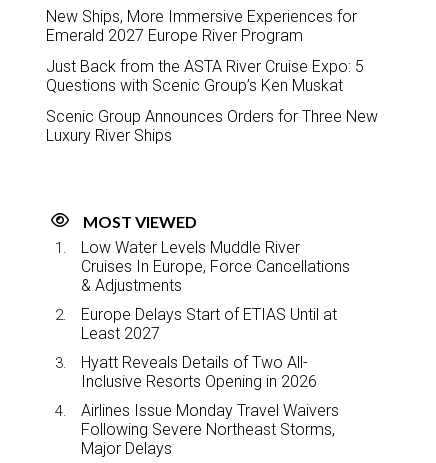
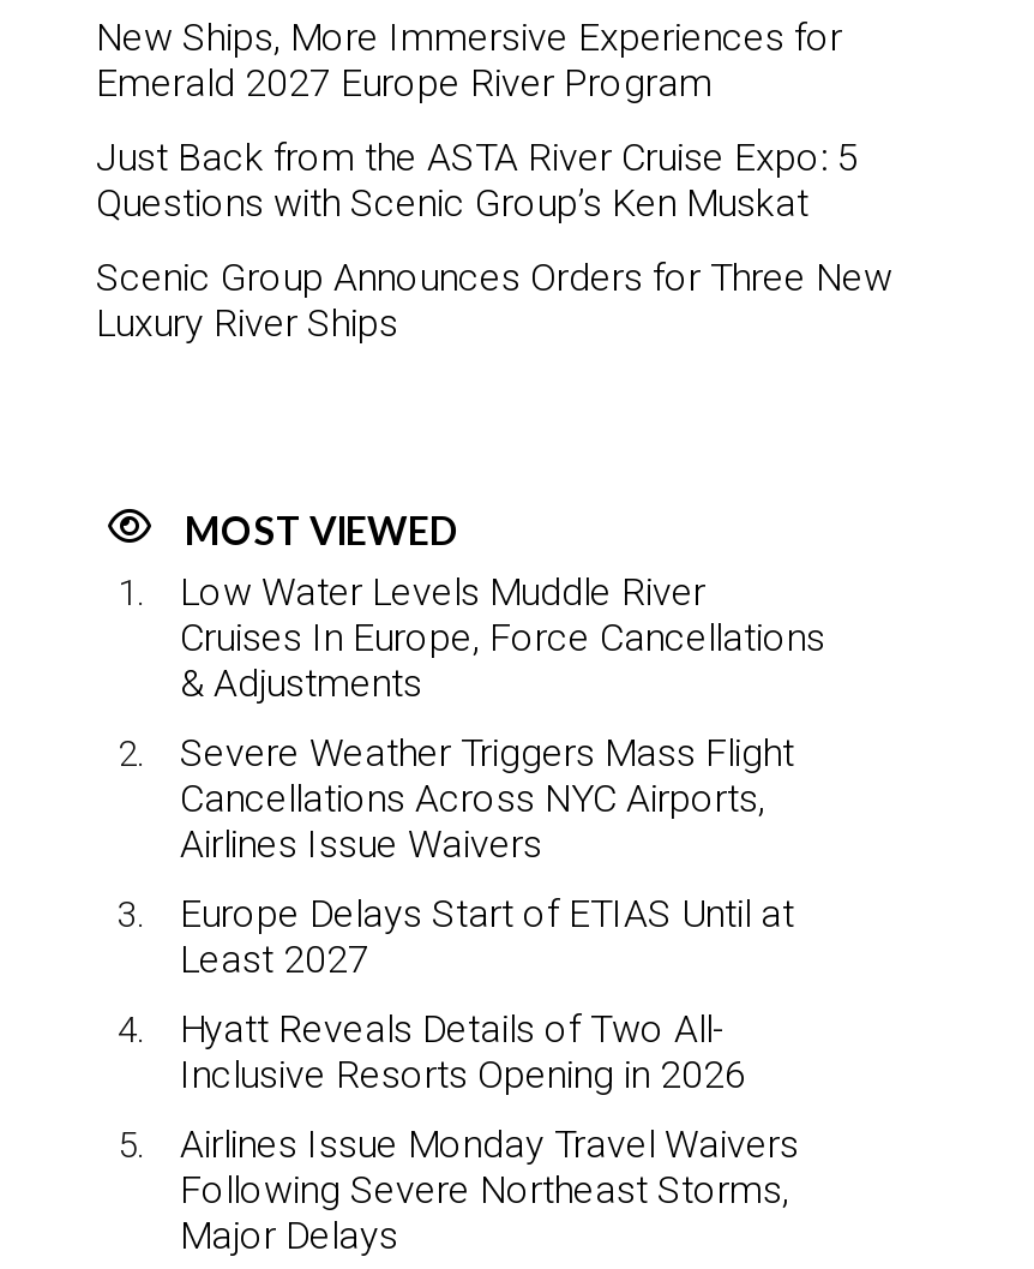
+ Severe Weather Triggers Mass Flight
+ Cancellations Across NYC Airports,
+ Airlines Issue Waivers
